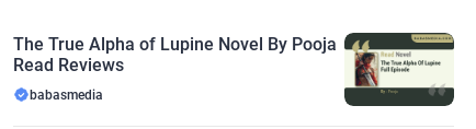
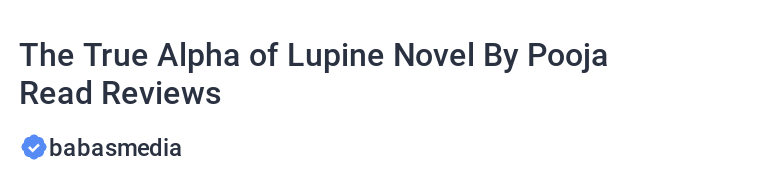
- [image]
